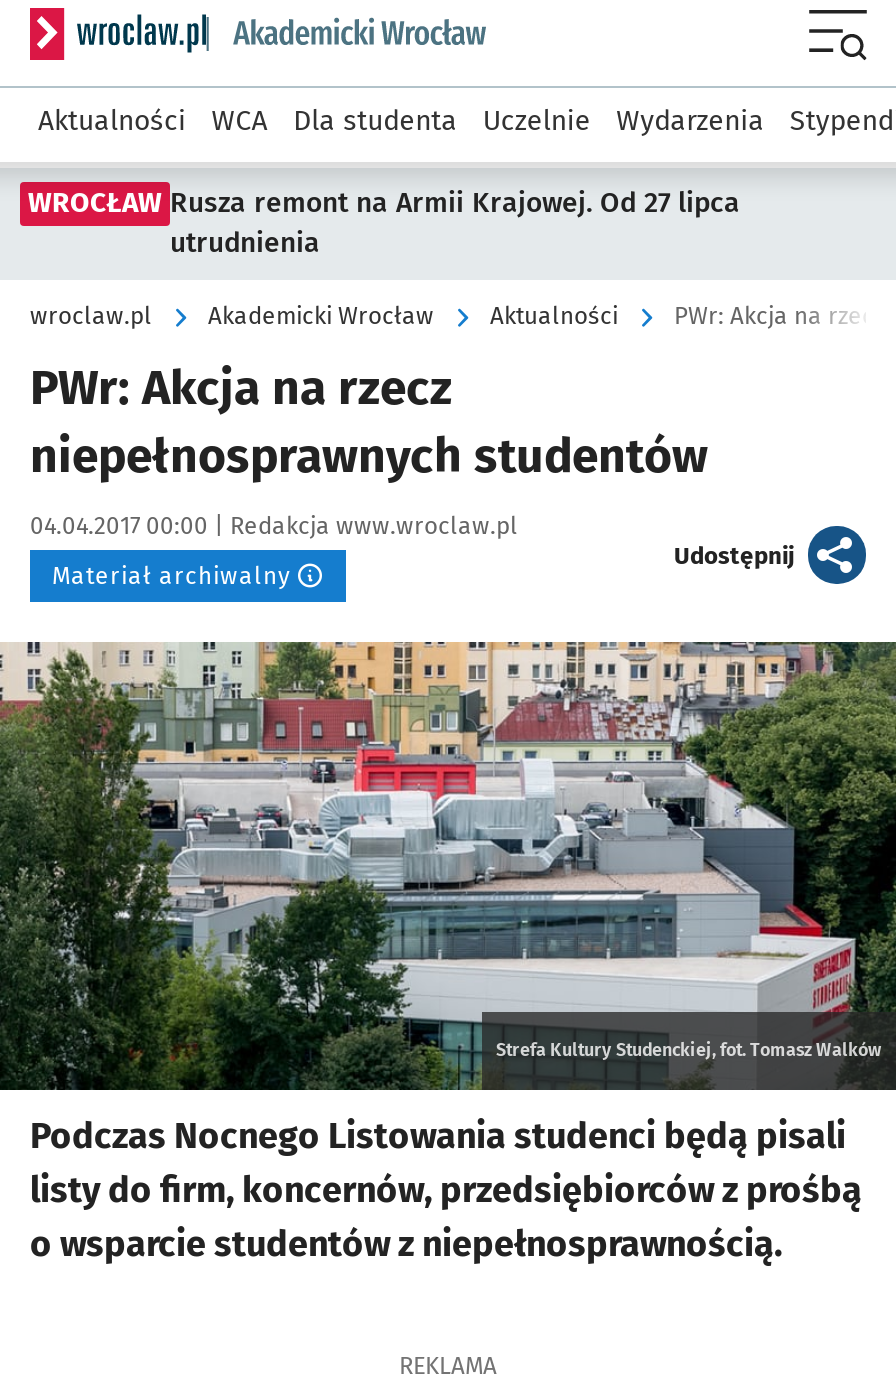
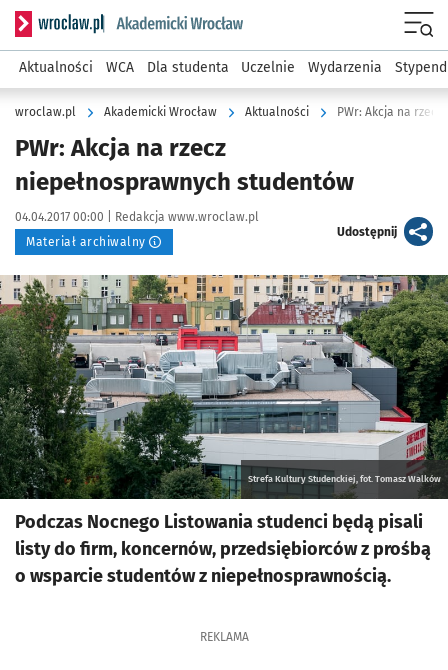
- WROCŁAW Rusza remont na Armii Krajowej. Od 27 lipca
- utrudnienia
